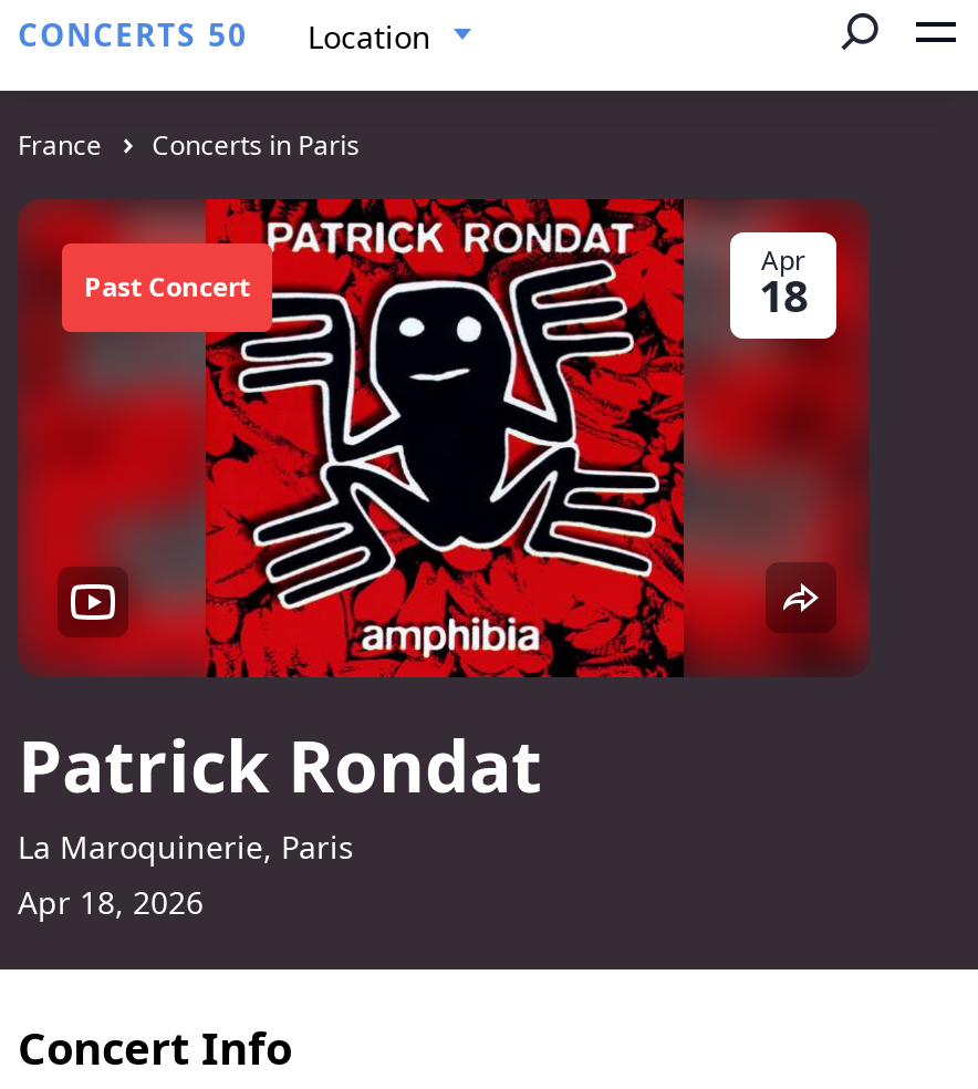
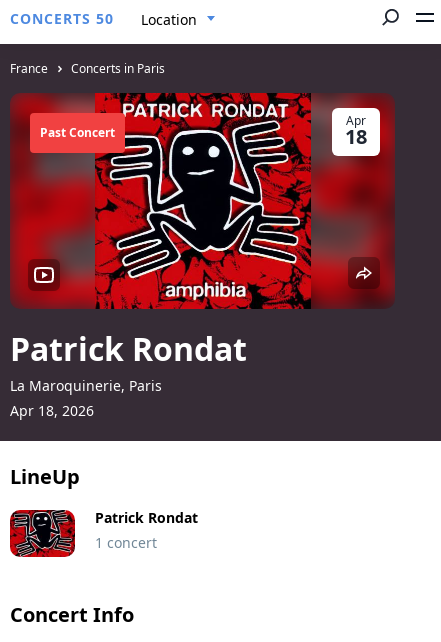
+ [image]
+ LineUp
+ Patrick Rondat
+ 1 concert
